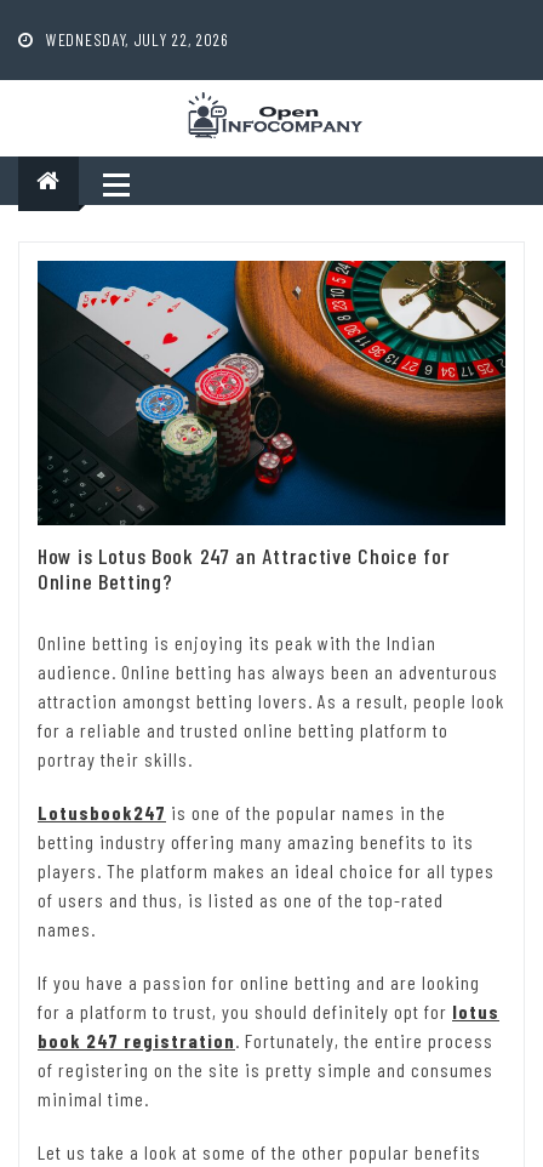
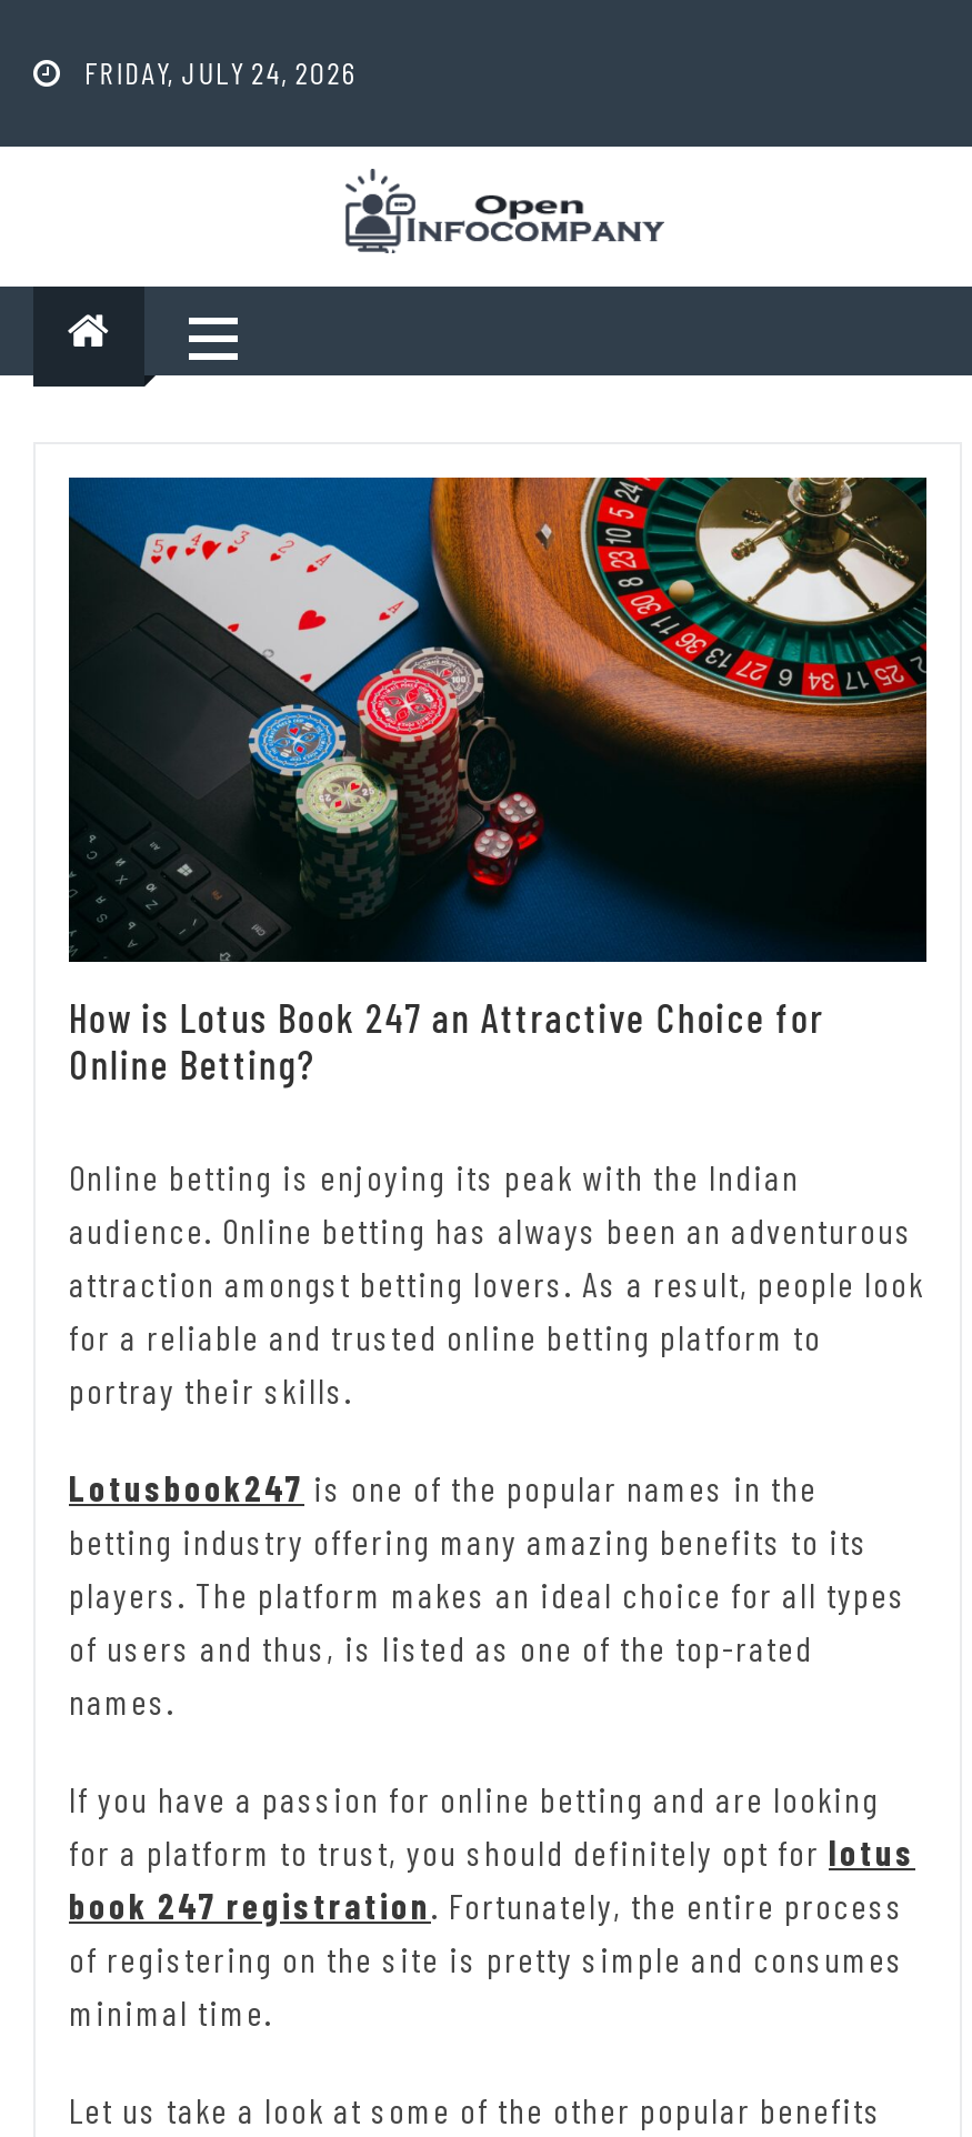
- WEDNESDAY, JULY 22, 2026
+ FRIDAY, JULY 24, 2026
